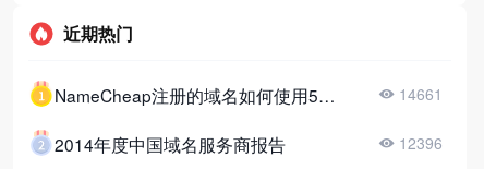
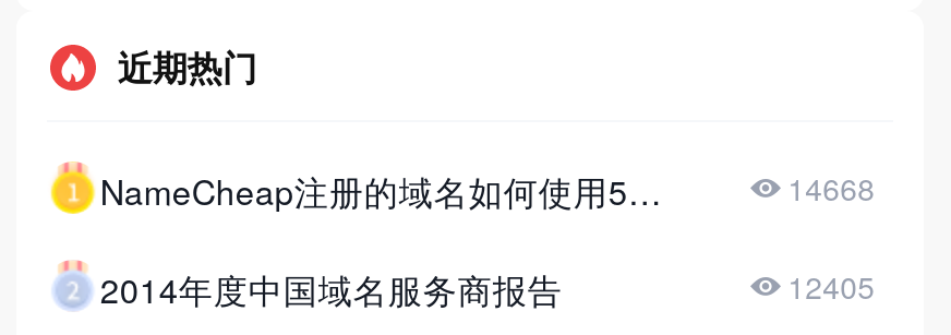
- 14661
+ 14668

- 12396
+ 12405
